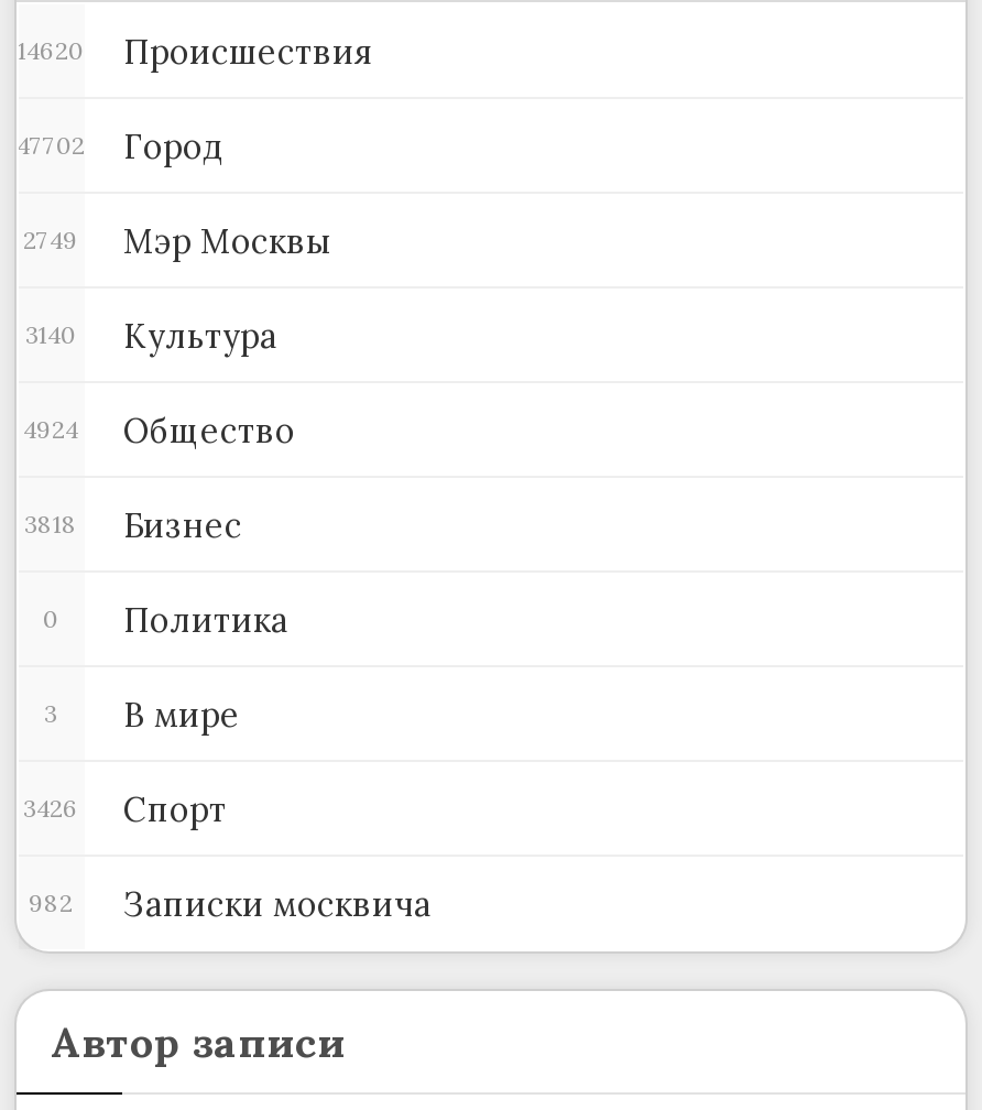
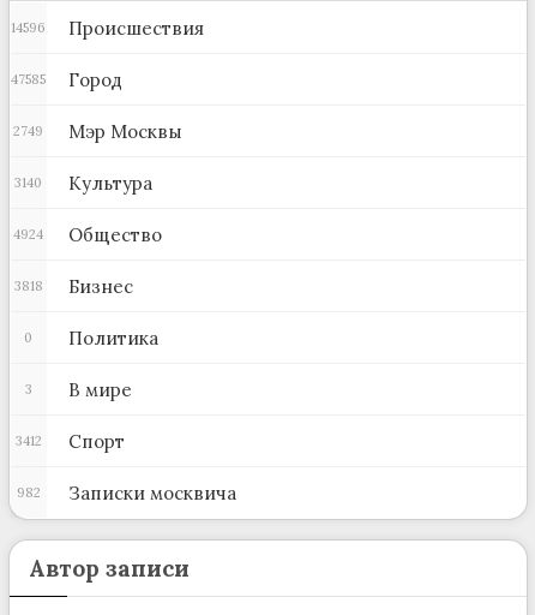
- 14620 Происшествия
+ 14596 Происшествия

- 47702 Город
+ 47585 Город

- 3426 Спорт
+ 3412 Спорт
